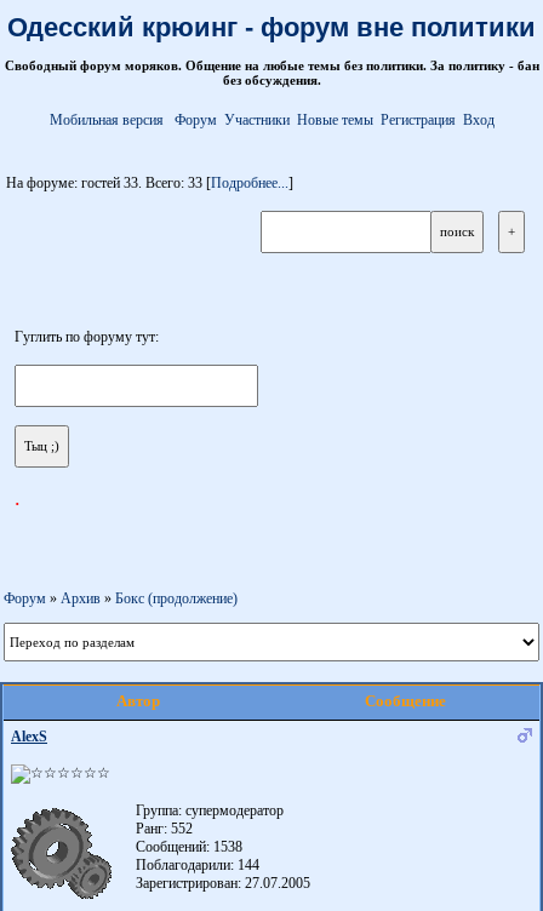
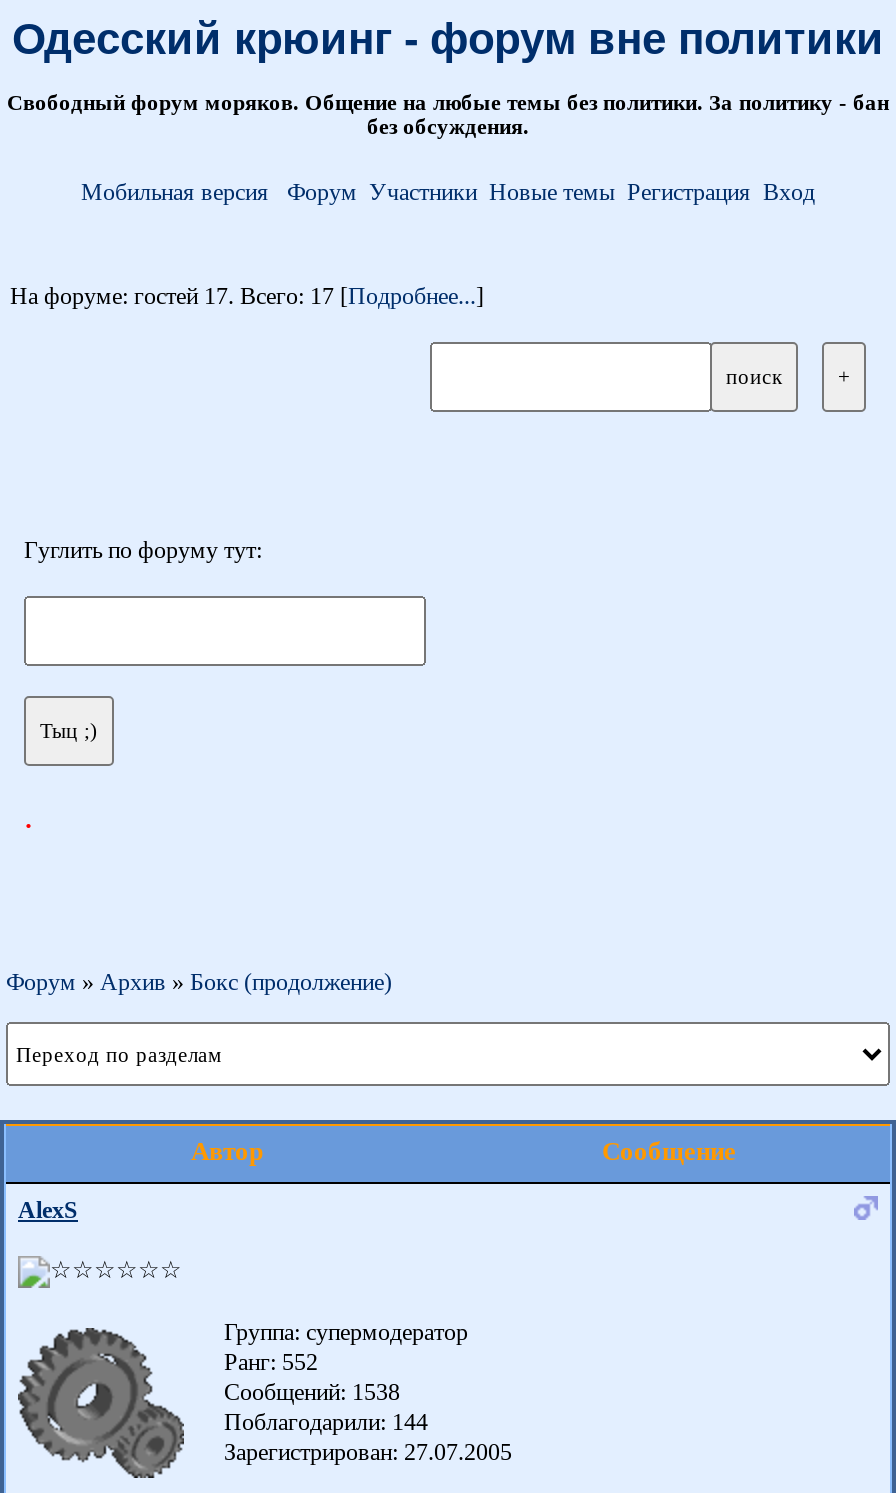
- На форуме: гостей 33. Всего: 33 [Подробнее...]
+ На форуме: гостей 17. Всего: 17 [Подробнее...]
